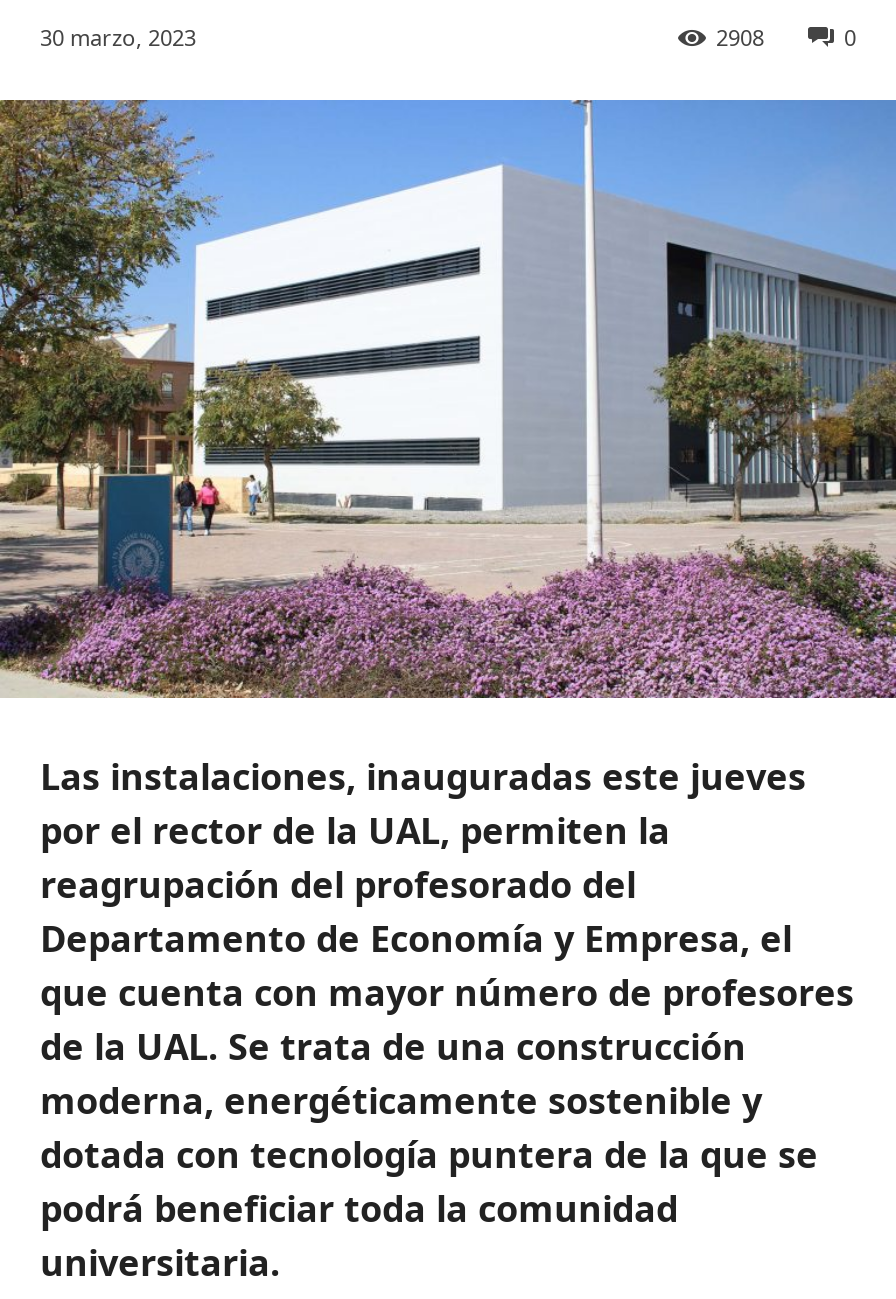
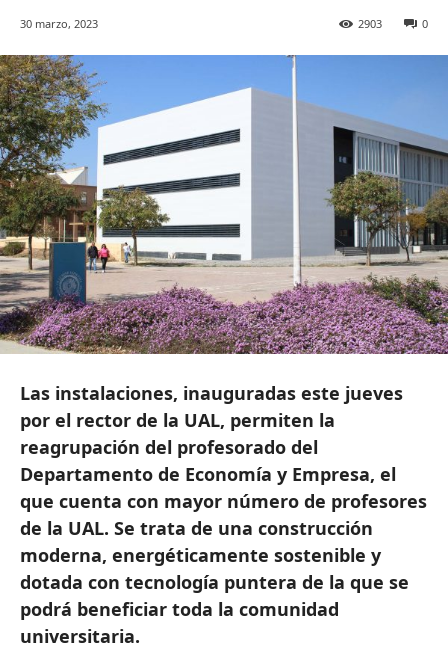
- 2908
+ 2903
